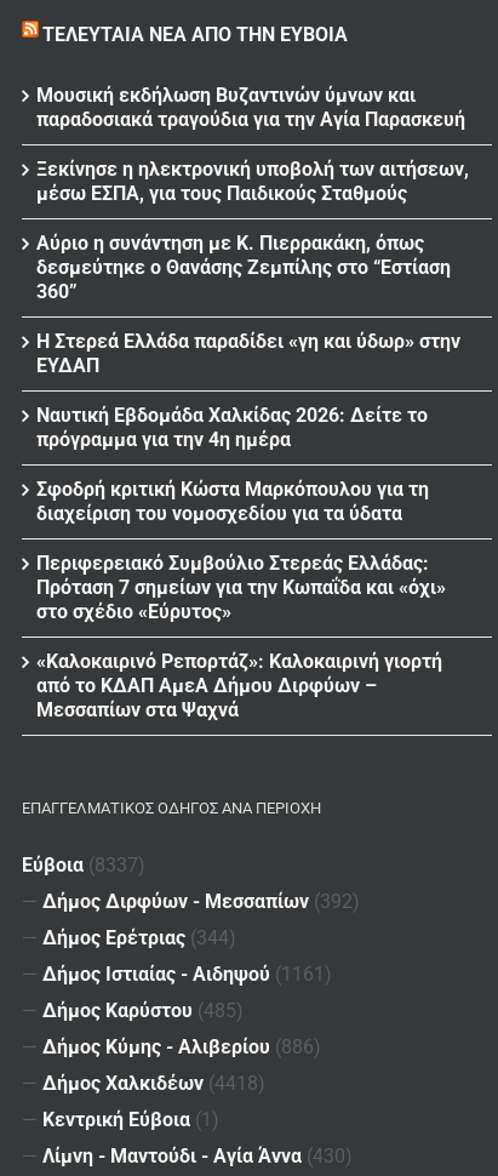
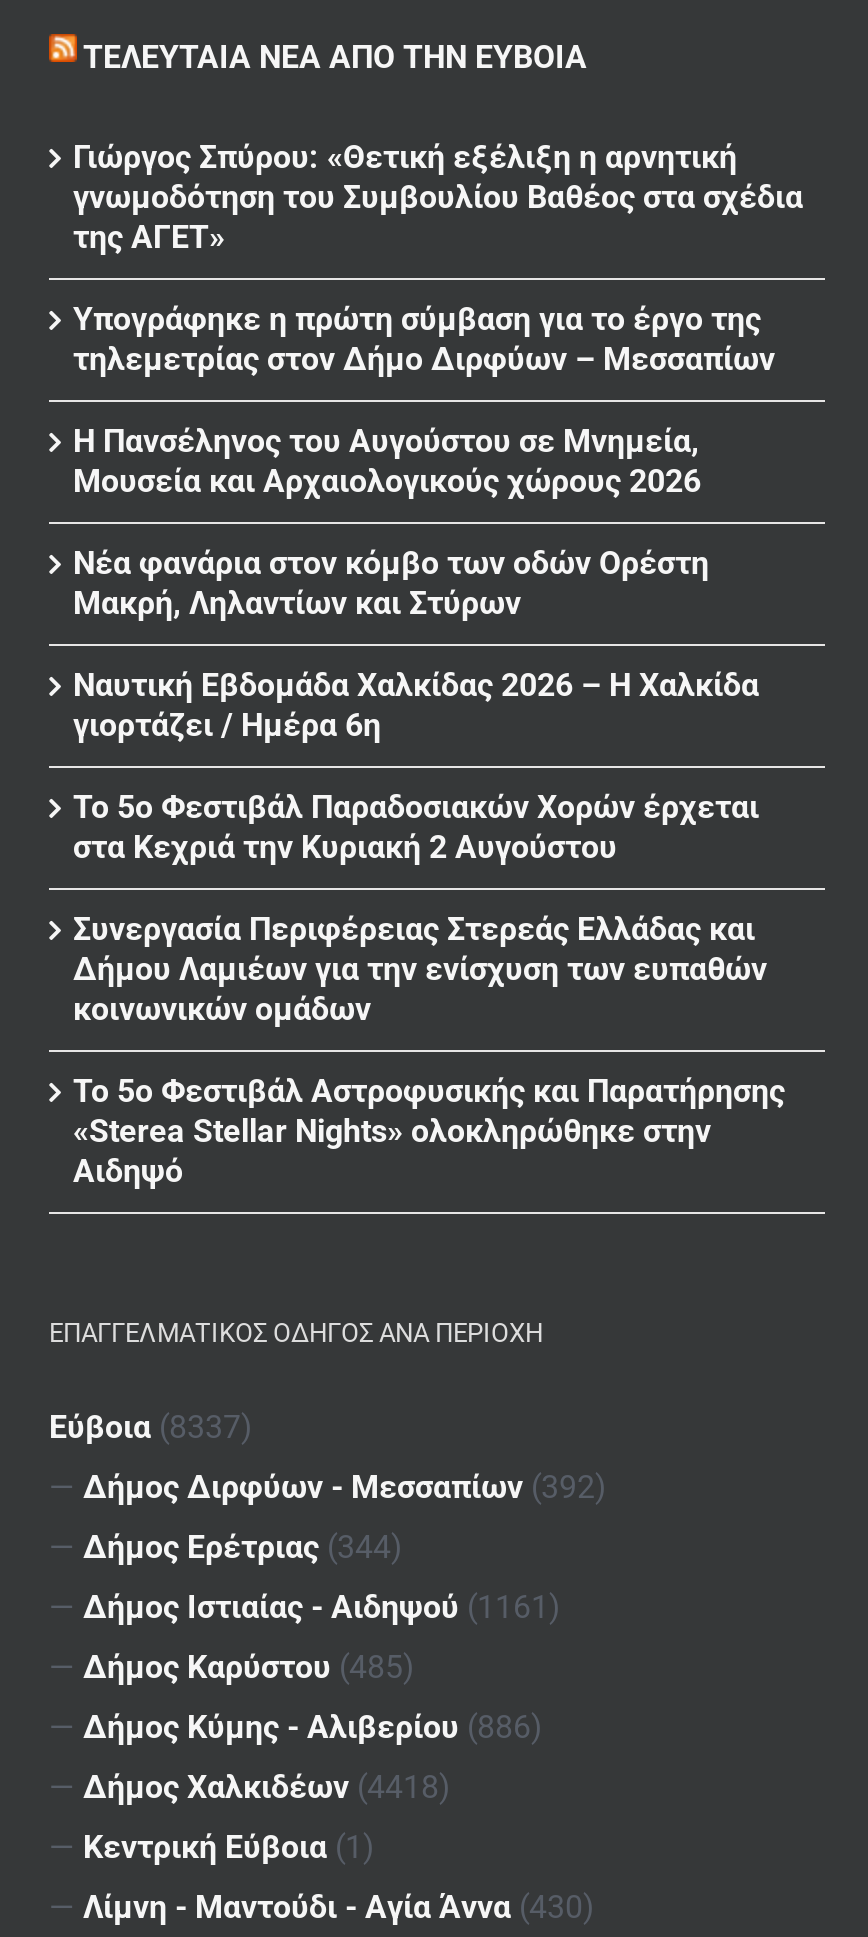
- Μουσική εκδήλωση Βυζαντινών ύμνων και
- παραδοσιακά τραγούδια για την Αγία Παρασκευή
+ Γιώργος Σπύρου: «Θετική εξέλιξη η αρνητική
+ γνωμοδότηση του Συμβουλίου Βαθέος στα σχέδια
+ της ΑΓΕΤ»

- Ξεκίνησε η ηλεκτρονική υποβολή των αιτήσεων,
- μέσω ΕΣΠΑ, για τους Παιδικούς Σταθμούς
+ Υπογράφηκε η πρώτη σύμβαση για το έργο της
+ τηλεμετρίας στον Δήμο Διρφύων – Μεσσαπίων

- Αύριο η συνάντηση με Κ. Πιερρακάκη, όπως
- δεσμεύτηκε ο Θανάσης Ζεμπίλης στο “Εστίαση
- 360”
+ Η Πανσέληνος του Αυγούστου σε Μνημεία,
+ Μουσεία και Αρχαιολογικούς χώρους 2026

- Η Στερεά Ελλάδα παραδίδει «γη και ύδωρ» στην
- ΕΥΔΑΠ
+ Νέα φανάρια στον κόμβο των οδών Ορέστη
+ Μακρή, Ληλαντίων και Στύρων

- Ναυτική Εβδομάδα Χαλκίδας 2026: Δείτε το
- πρόγραμμα για την 4η ημέρα
+ Ναυτική Εβδομάδα Χαλκίδας 2026 – Η Χαλκίδα
+ γιορτάζει / Ημέρα 6η

- Σφοδρή κριτική Κώστα Μαρκόπουλου για τη
- διαχείριση του νομοσχεδίου για τα ύδατα
+ Το 5ο Φεστιβάλ Παραδοσιακών Χορών έρχεται
+ στα Κεχριά την Κυριακή 2 Αυγούστου

- Περιφερειακό Συμβούλιο Στερεάς Ελλάδας:
- Πρόταση 7 σημείων για την Κωπαΐδα και «όχι»
- στο σχέδιο «Εύρυτος»
+ Συνεργασία Περιφέρειας Στερεάς Ελλάδας και
+ Δήμου Λαμιέων για την ενίσχυση των ευπαθών
+ κοινωνικών ομάδων

- «Καλοκαιρινό Ρεπορτάζ»: Καλοκαιρινή γιορτή
- από το ΚΔΑΠ ΑμεΑ Δήμου Διρφύων –
- Μεσσαπίων στα Ψαχνά
+ Το 5ο Φεστιβάλ Αστροφυσικής και Παρατήρησης
+ «Sterea Stellar Nights» ολοκληρώθηκε στην
+ Αιδηψό
